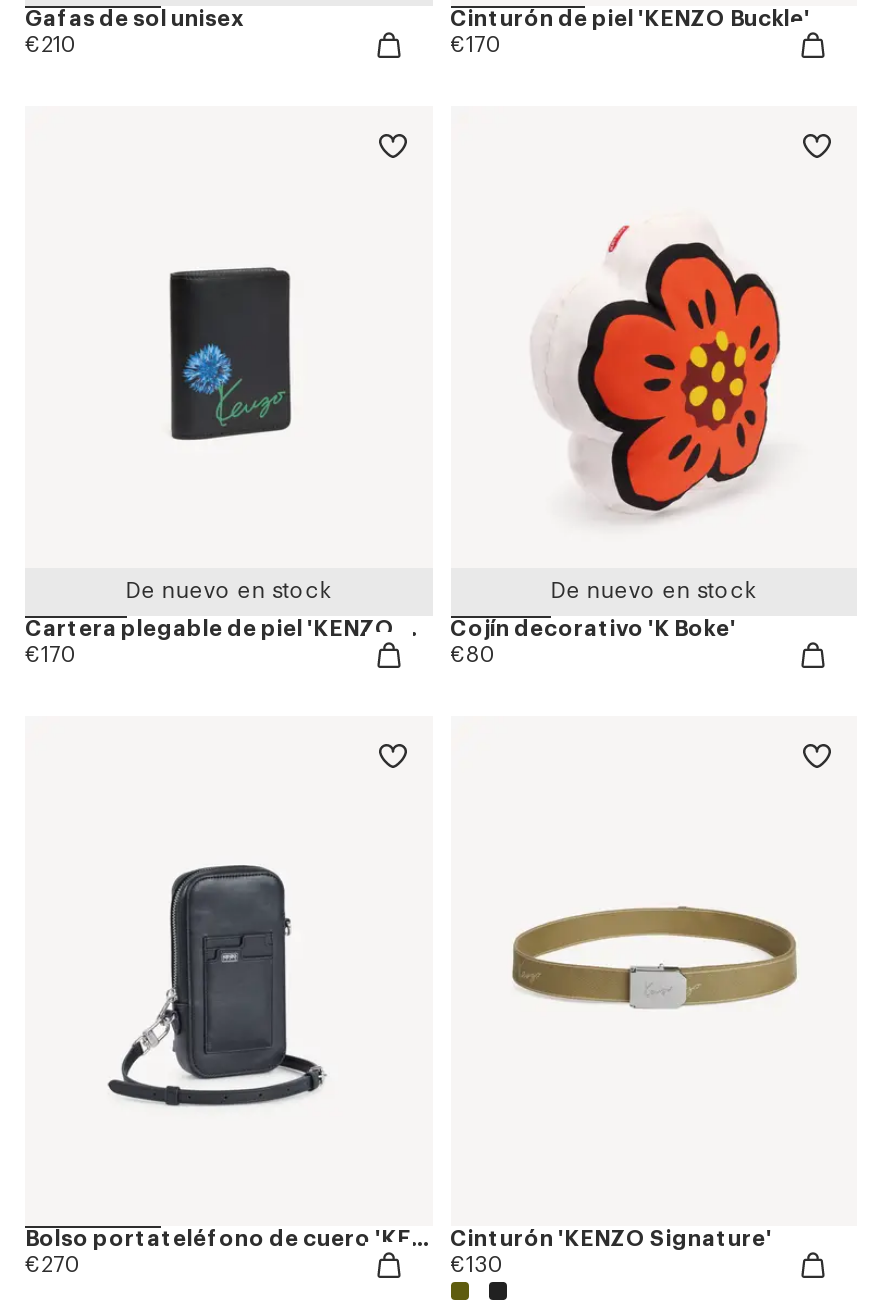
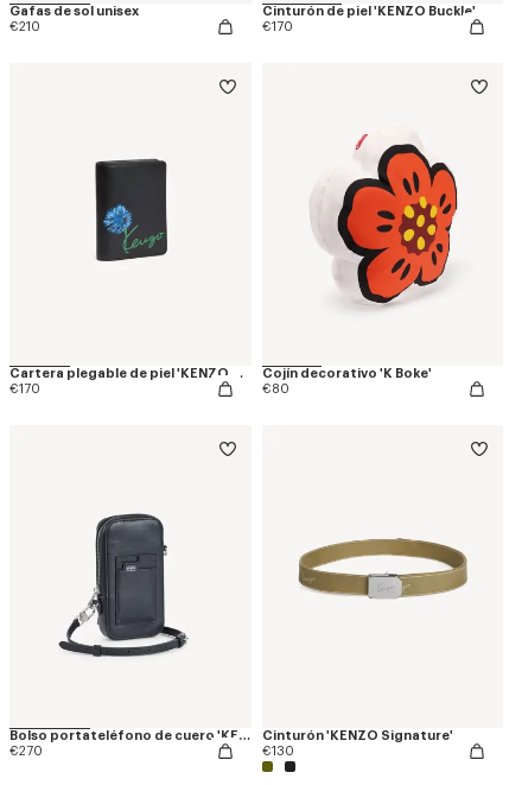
- De nuevo en stock

- De nuevo en stock
